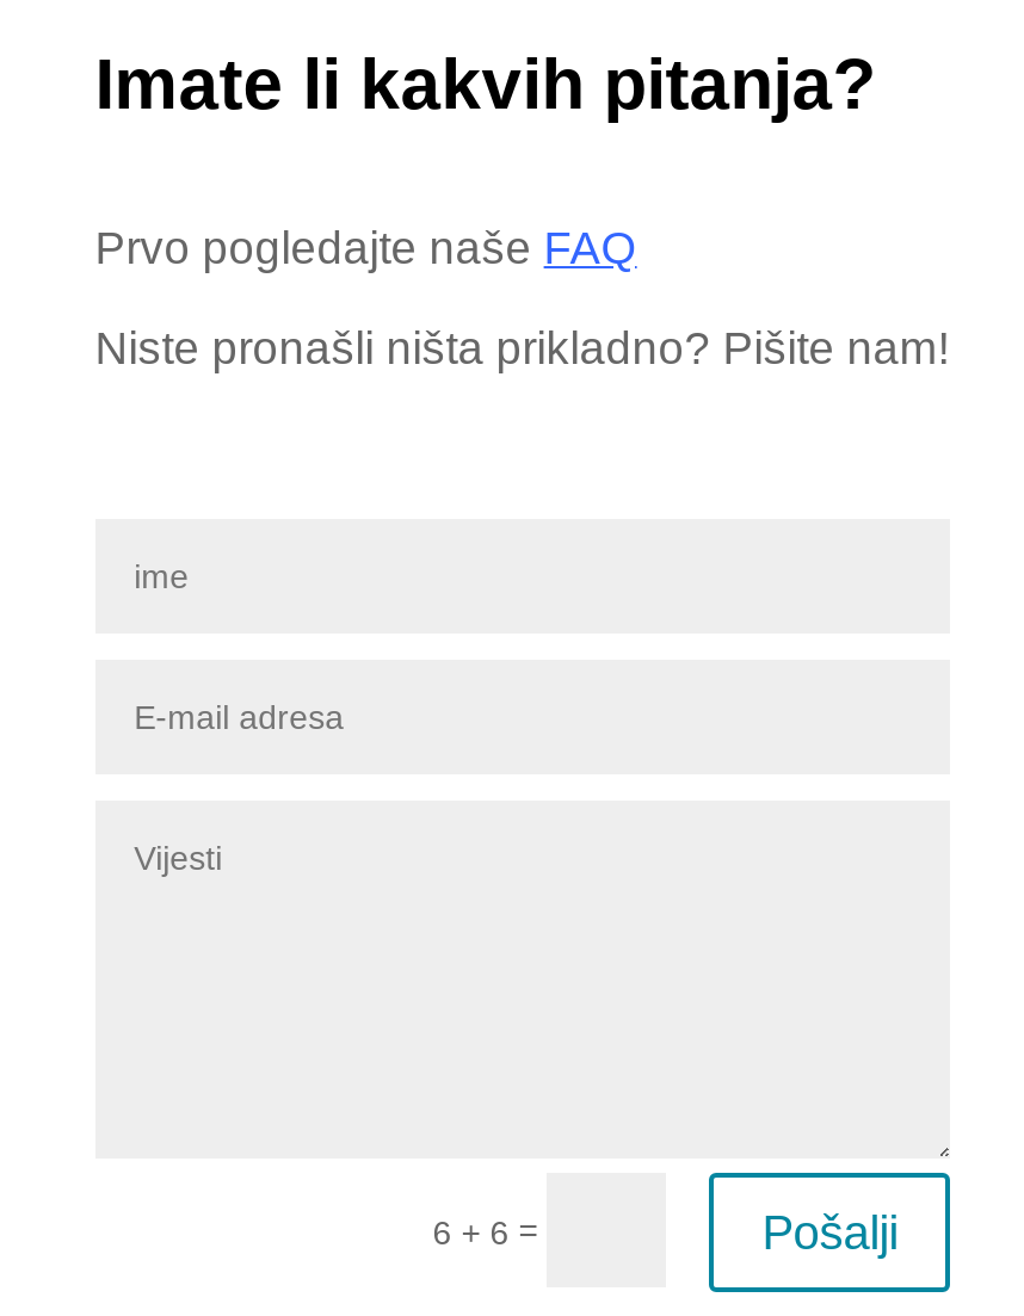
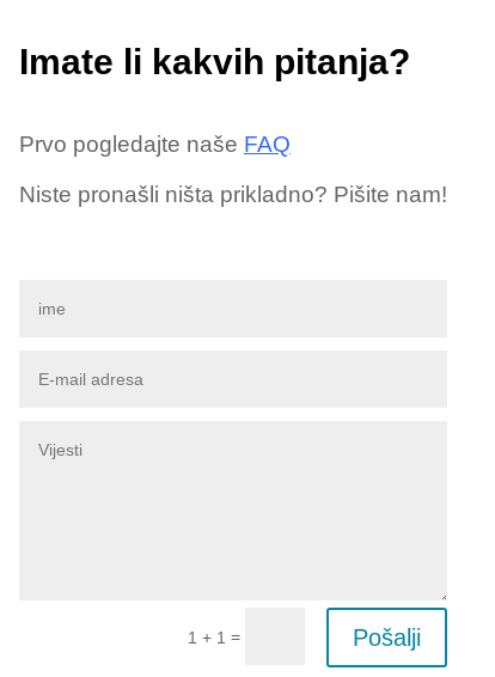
- 6 + 6 =
+ 1 + 1 =
